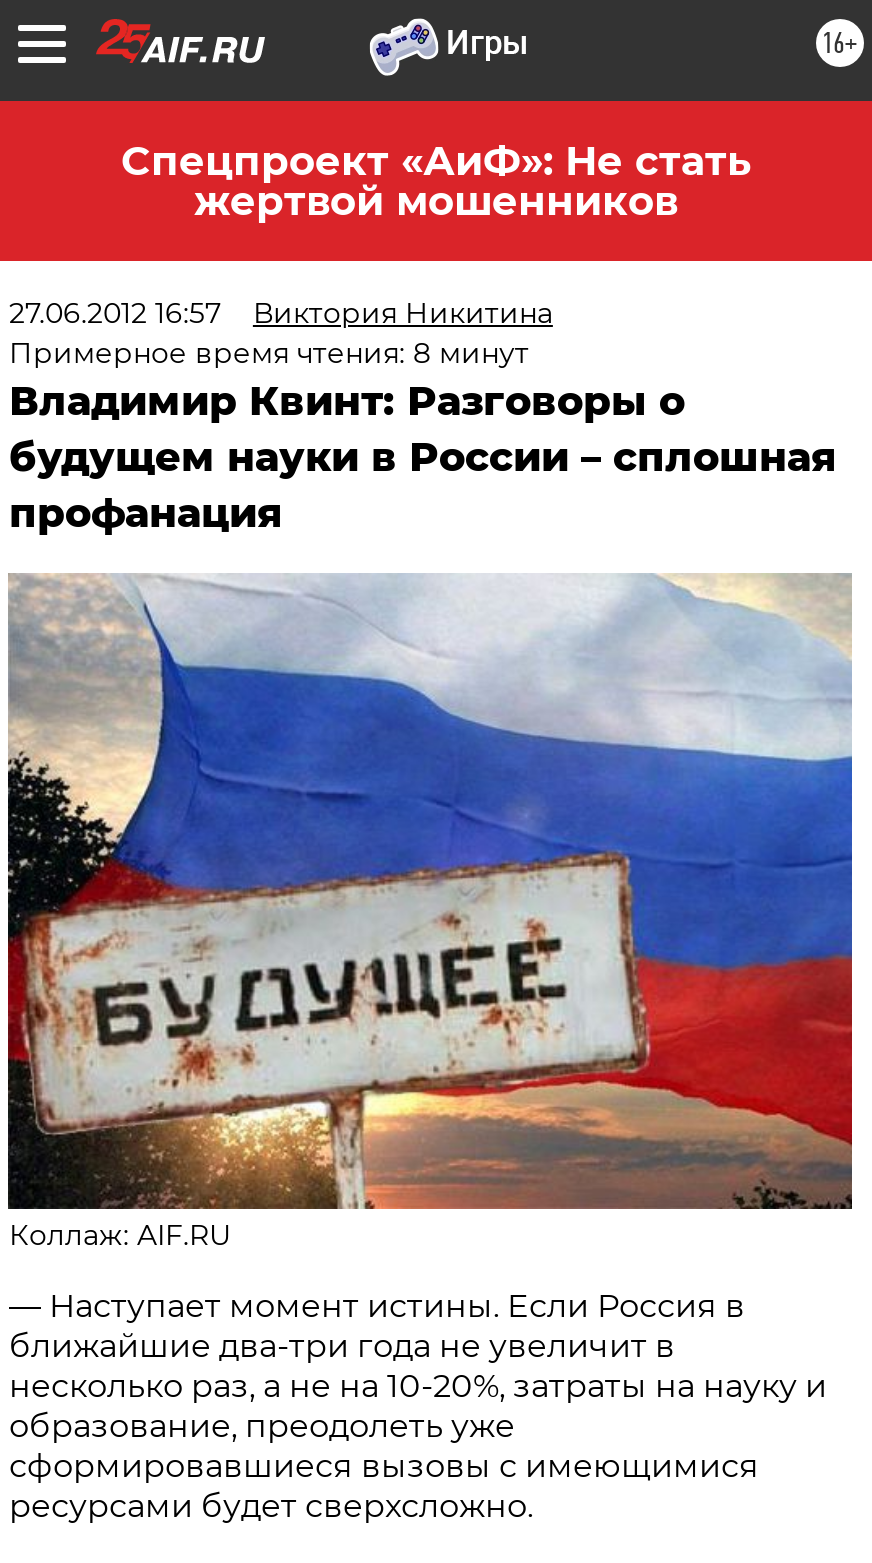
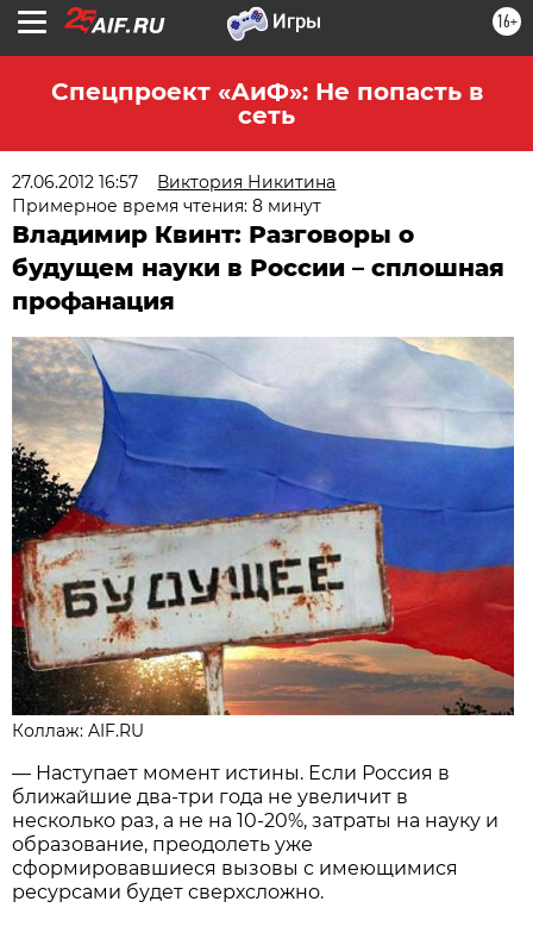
- Спецпроект «АиФ»: Не стать
- жертвой мошенников
+ Спецпроект «АиФ»: Не попасть в
+ сеть
